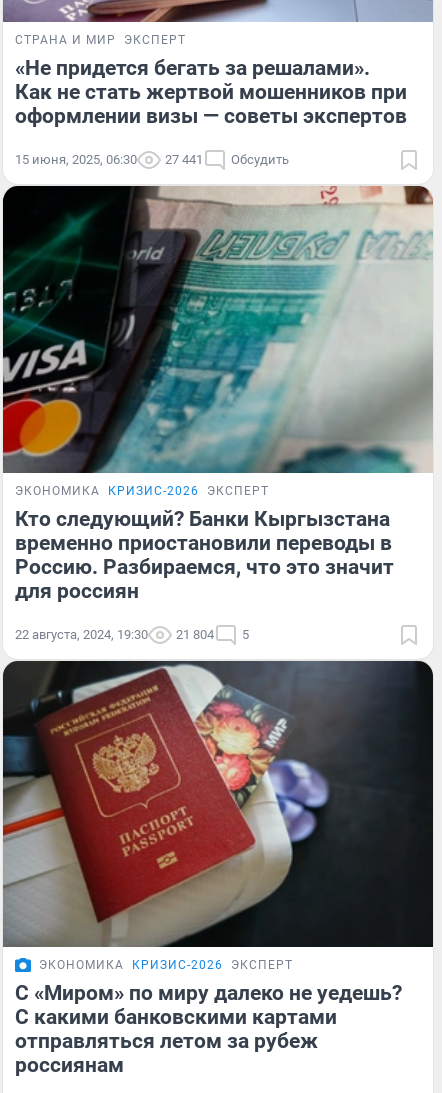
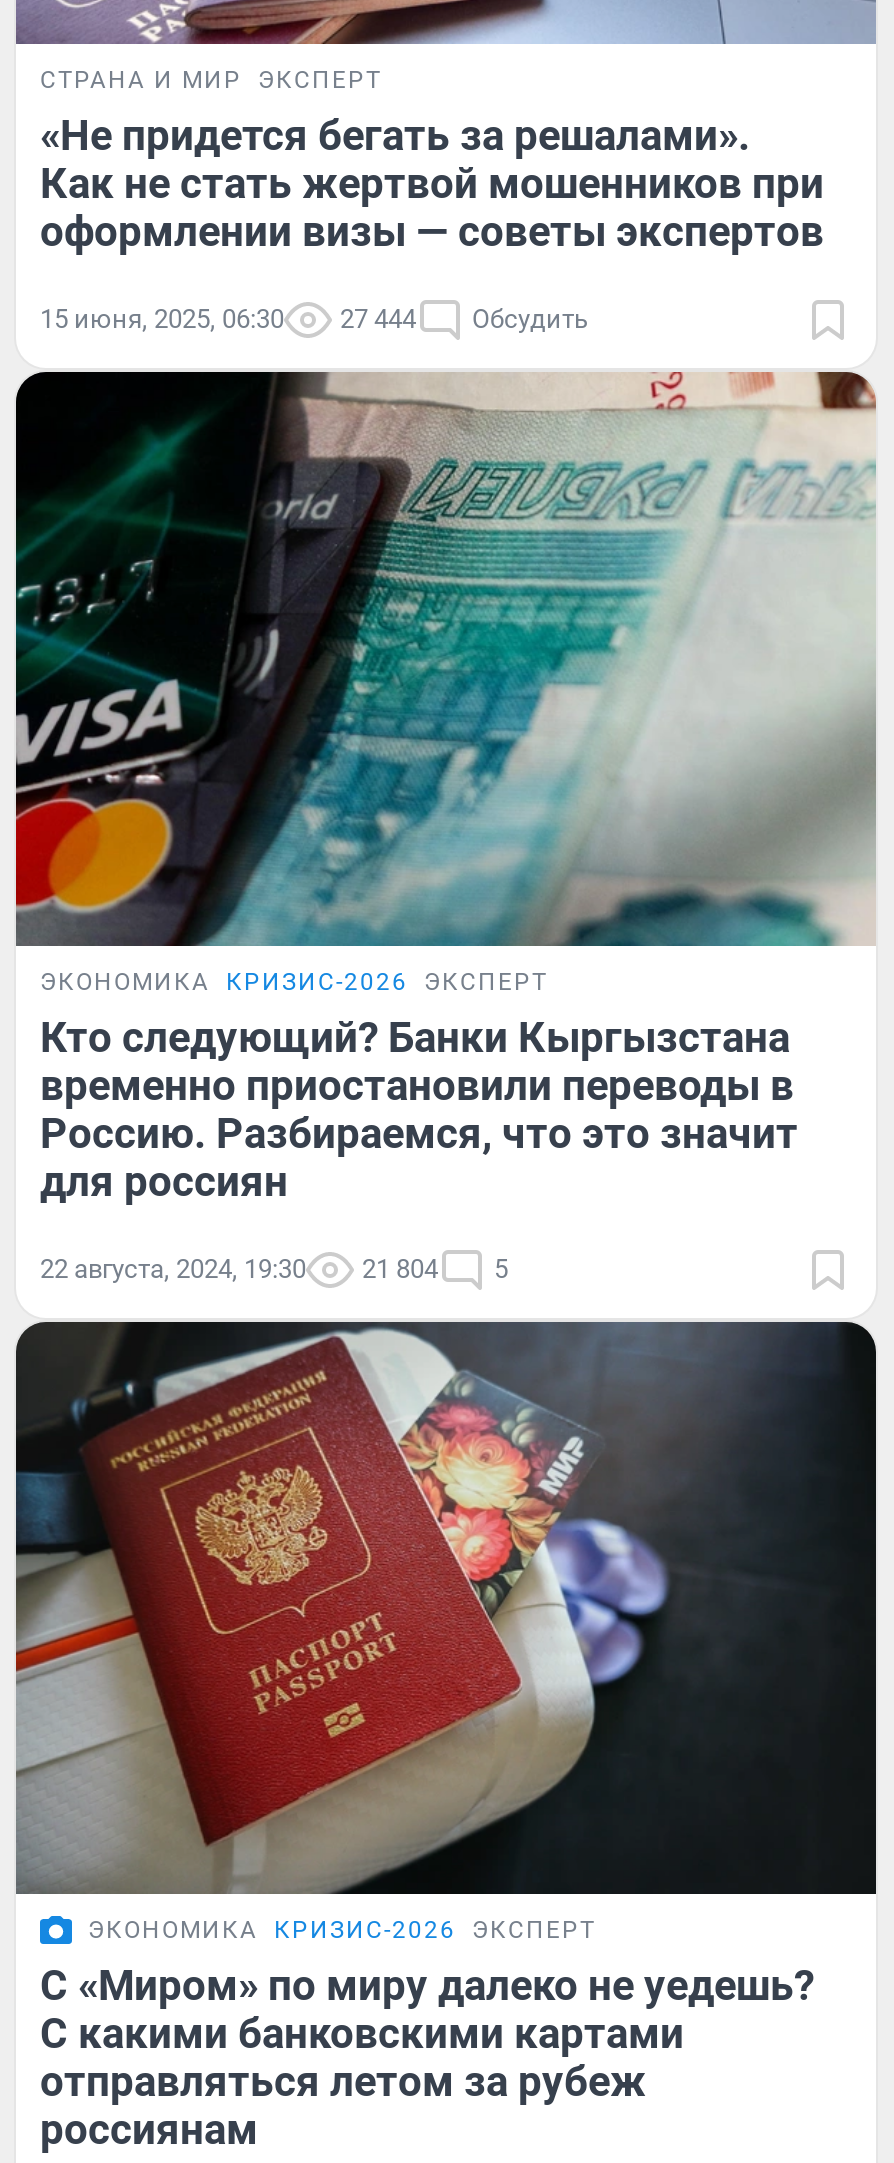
- 15 июня, 2025, 06:30 27 441 Обсудить
+ 15 июня, 2025, 06:30 27 444 Обсудить
